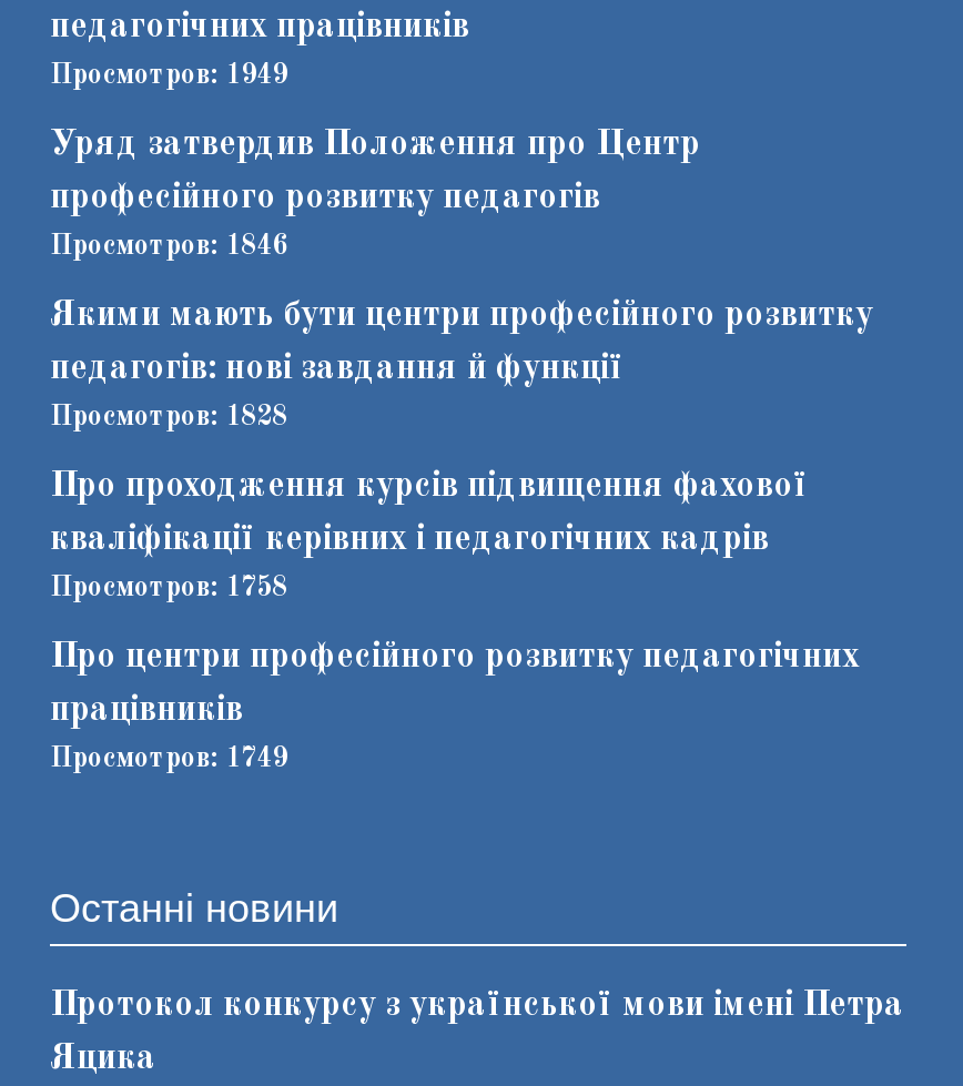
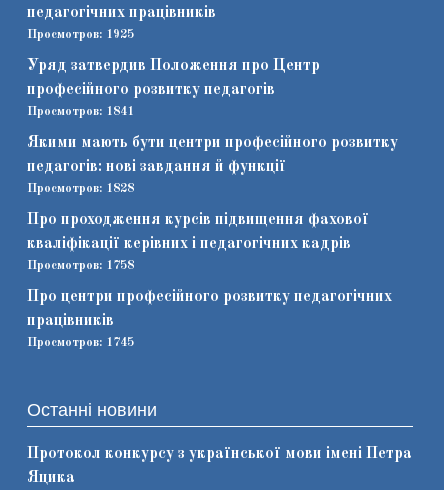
- Просмотров: 1949
+ Просмотров: 1925

- Просмотров: 1846
+ Просмотров: 1841

- Просмотров: 1749
+ Просмотров: 1745
